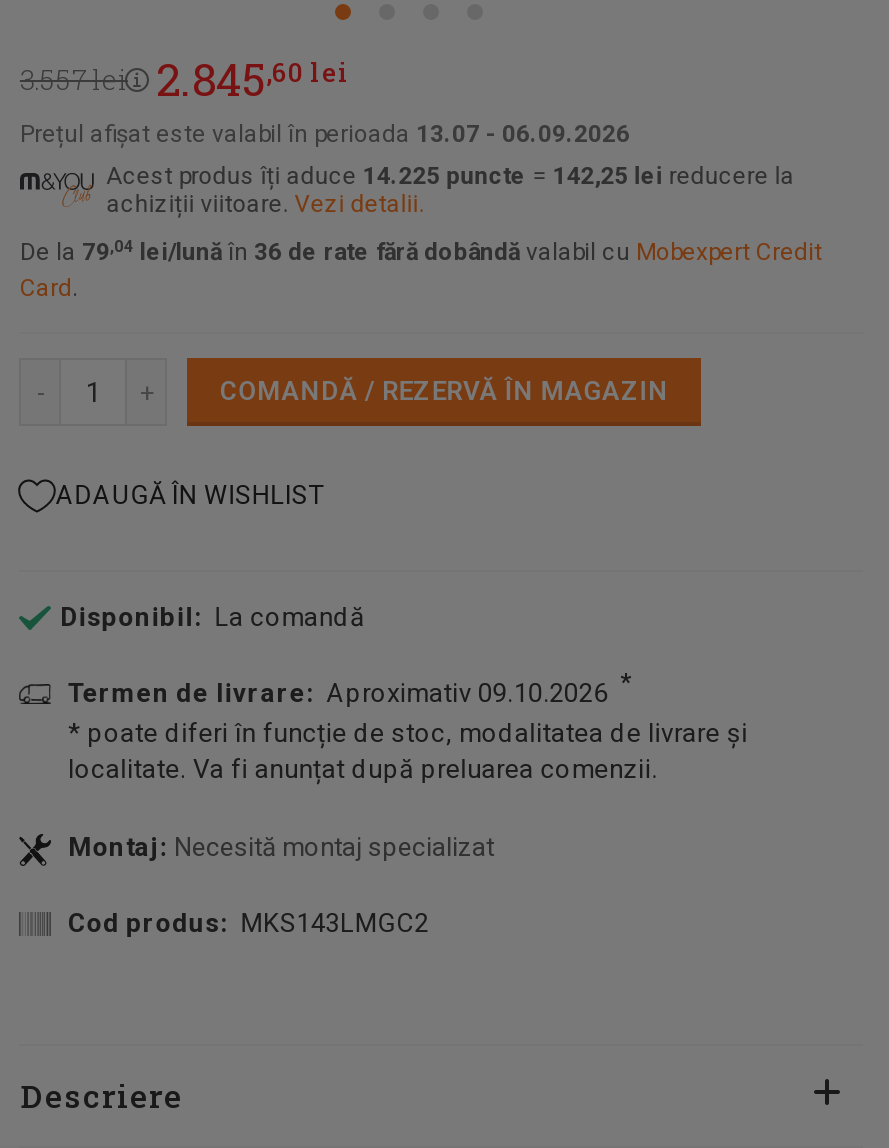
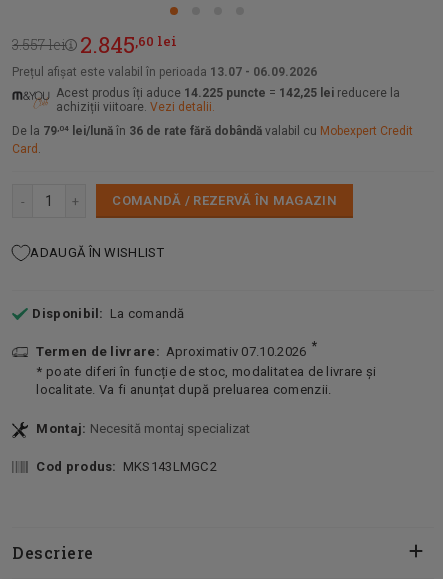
- Termen de livrare: Aproximativ 09.10.2026 *
+ Termen de livrare: Aproximativ 07.10.2026 *
